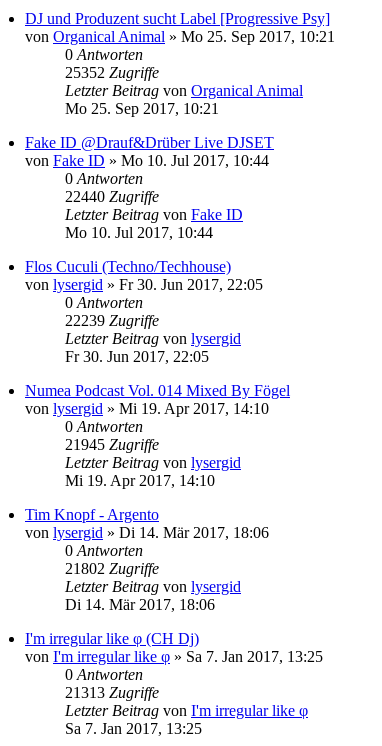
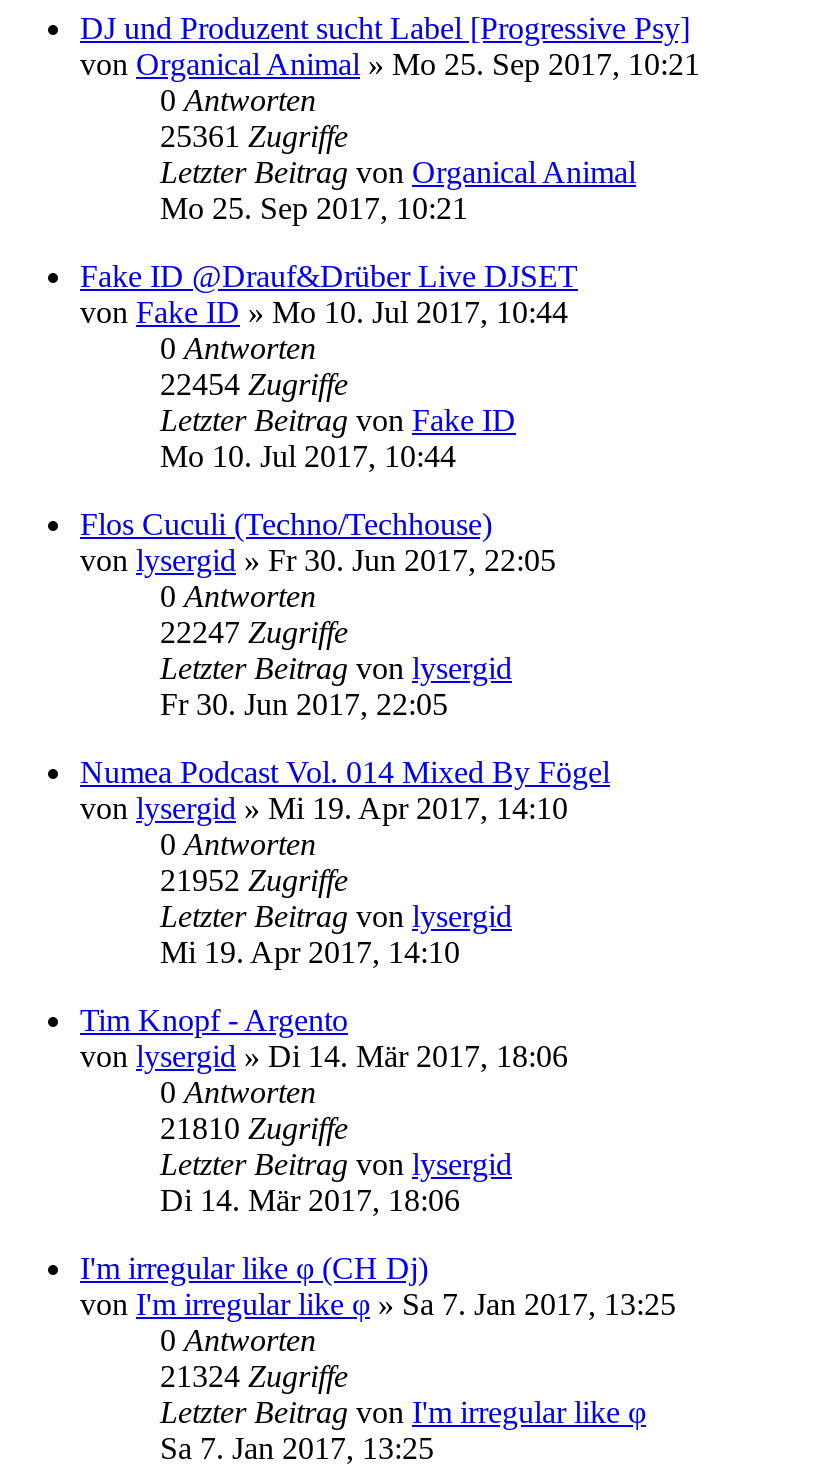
- 25352 Zugriffe
+ 25361 Zugriffe

- 22440 Zugriffe
+ 22454 Zugriffe

- 22239 Zugriffe
+ 22247 Zugriffe

- 21945 Zugriffe
+ 21952 Zugriffe

- 21802 Zugriffe
+ 21810 Zugriffe

- 21313 Zugriffe
+ 21324 Zugriffe
